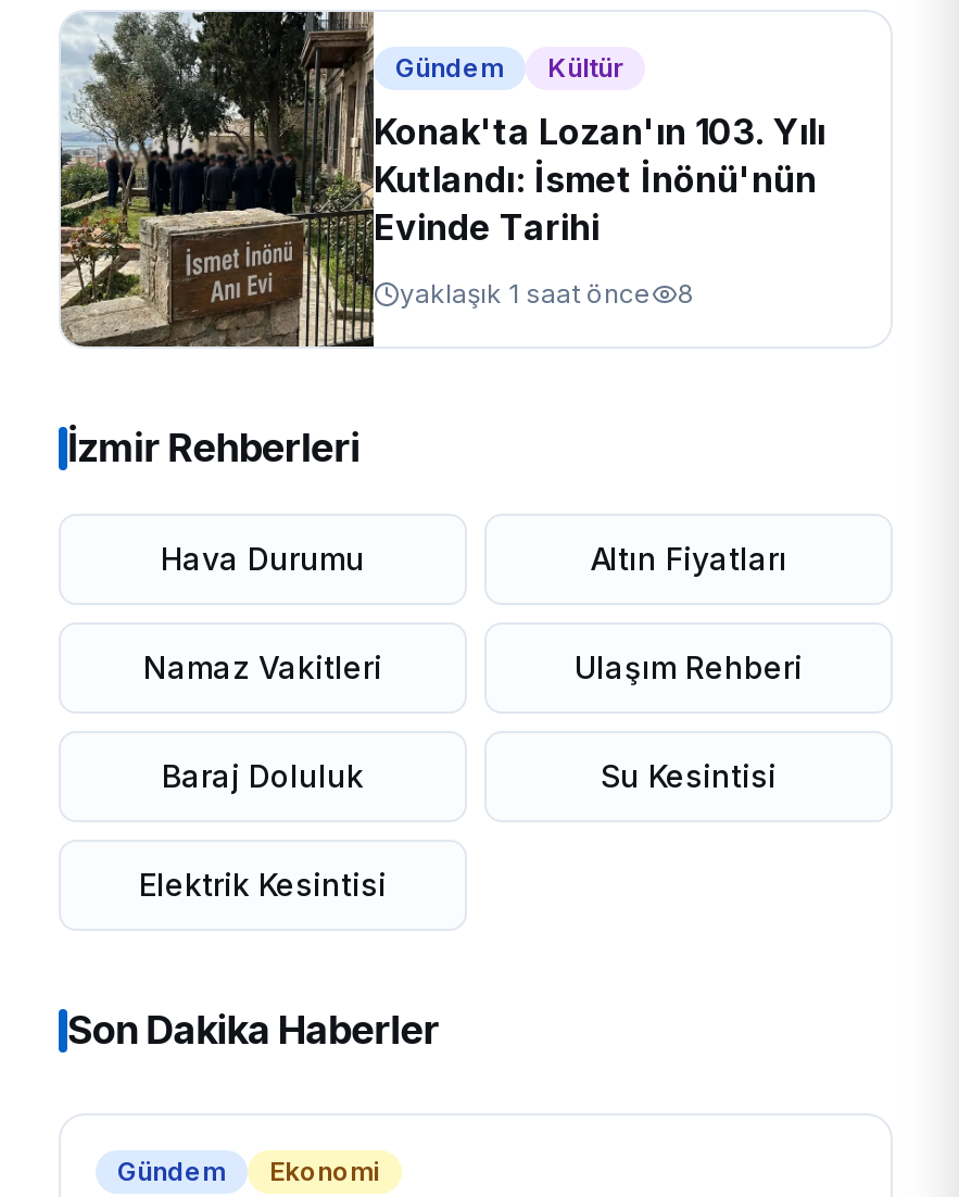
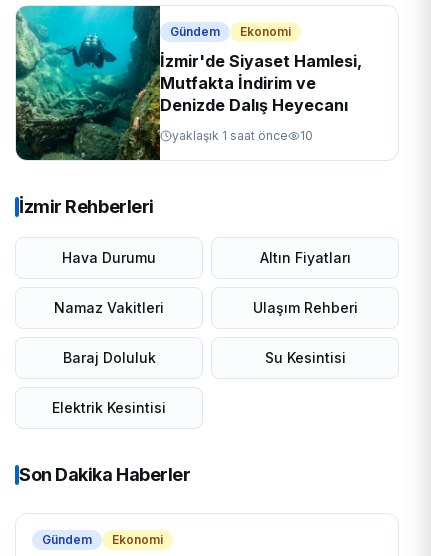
- [image]
- Konak'ta Lozan'ın 103. Yılı
- Kutlandı: İsmet İnönü'nün
- Evinde Tarihi
+ [image]
+ İzmir'de Siyaset Hamlesi,
+ Mutfakta İndirim ve
+ Denizde Dalış Heyecanı

- Kültür
+ Ekonomi

- yaklaşık 1 saat önce 8
+ yaklaşık 1 saat önce 10
